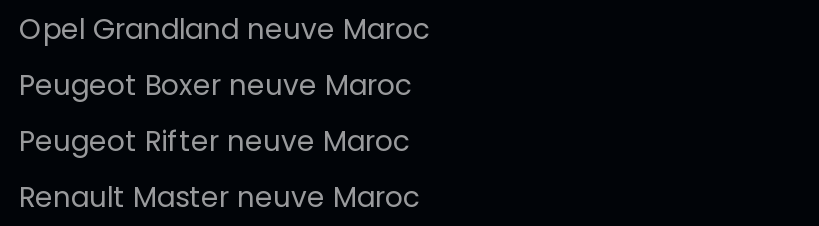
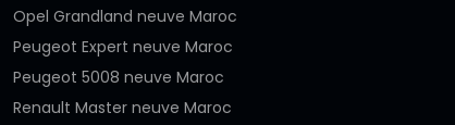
- Peugeot Boxer neuve Maroc
+ Peugeot Expert neuve Maroc

- Peugeot Rifter neuve Maroc
+ Peugeot 5008 neuve Maroc
